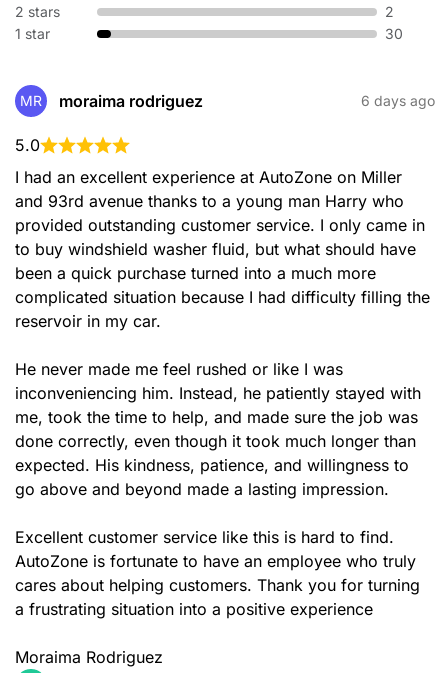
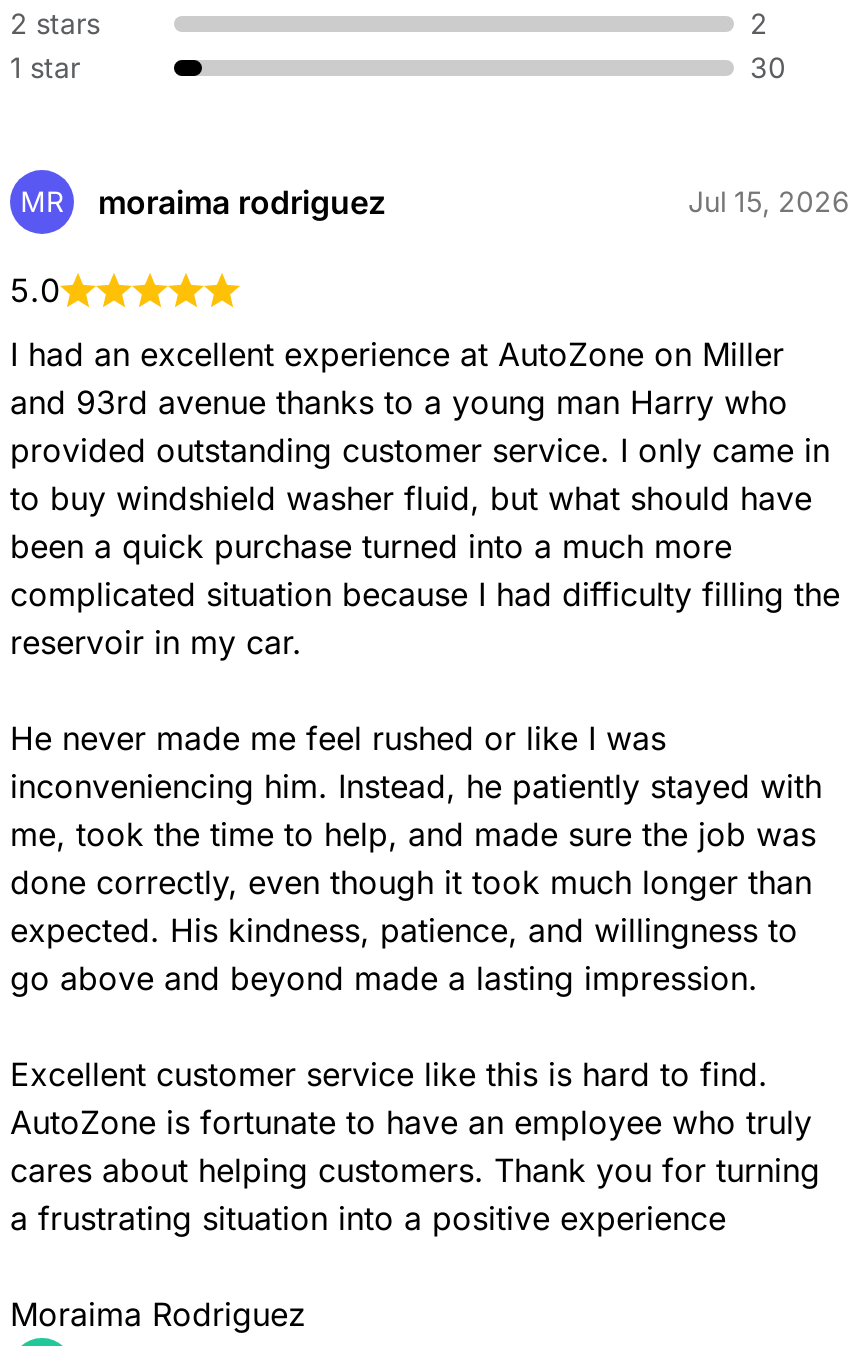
- 6 days ago
+ Jul 15, 2026
